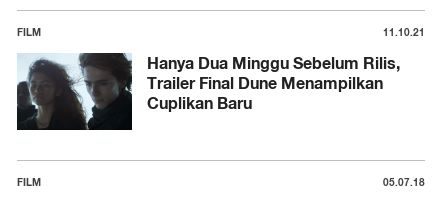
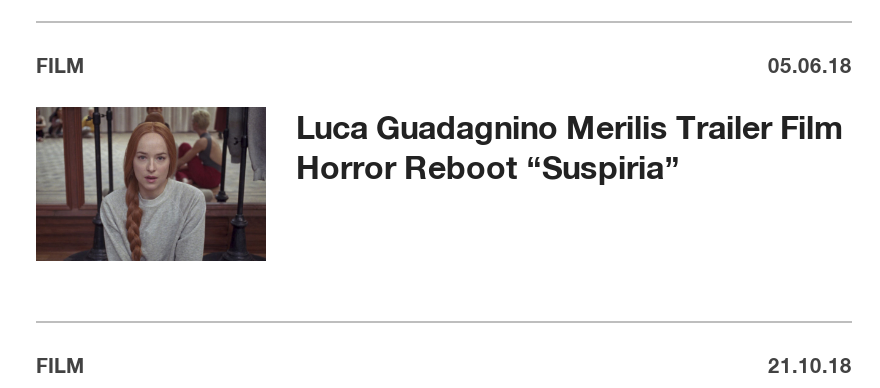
- 11.10.21
+ 05.06.18

- [image]
- Hanya Dua Minggu Sebelum Rilis,
- Trailer Final Dune Menampilkan
- Cuplikan Baru
+ [image]
+ Luca Guadagnino Merilis Trailer Film
+ Horror Reboot “Suspiria”

- 05.07.18
+ 21.10.18
